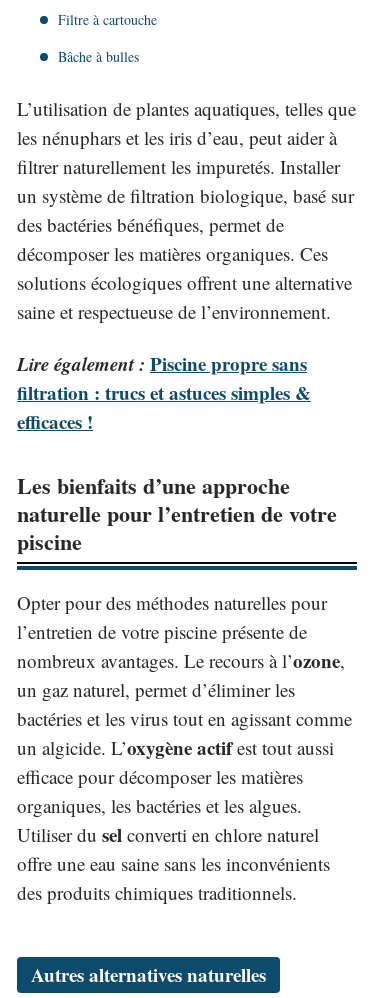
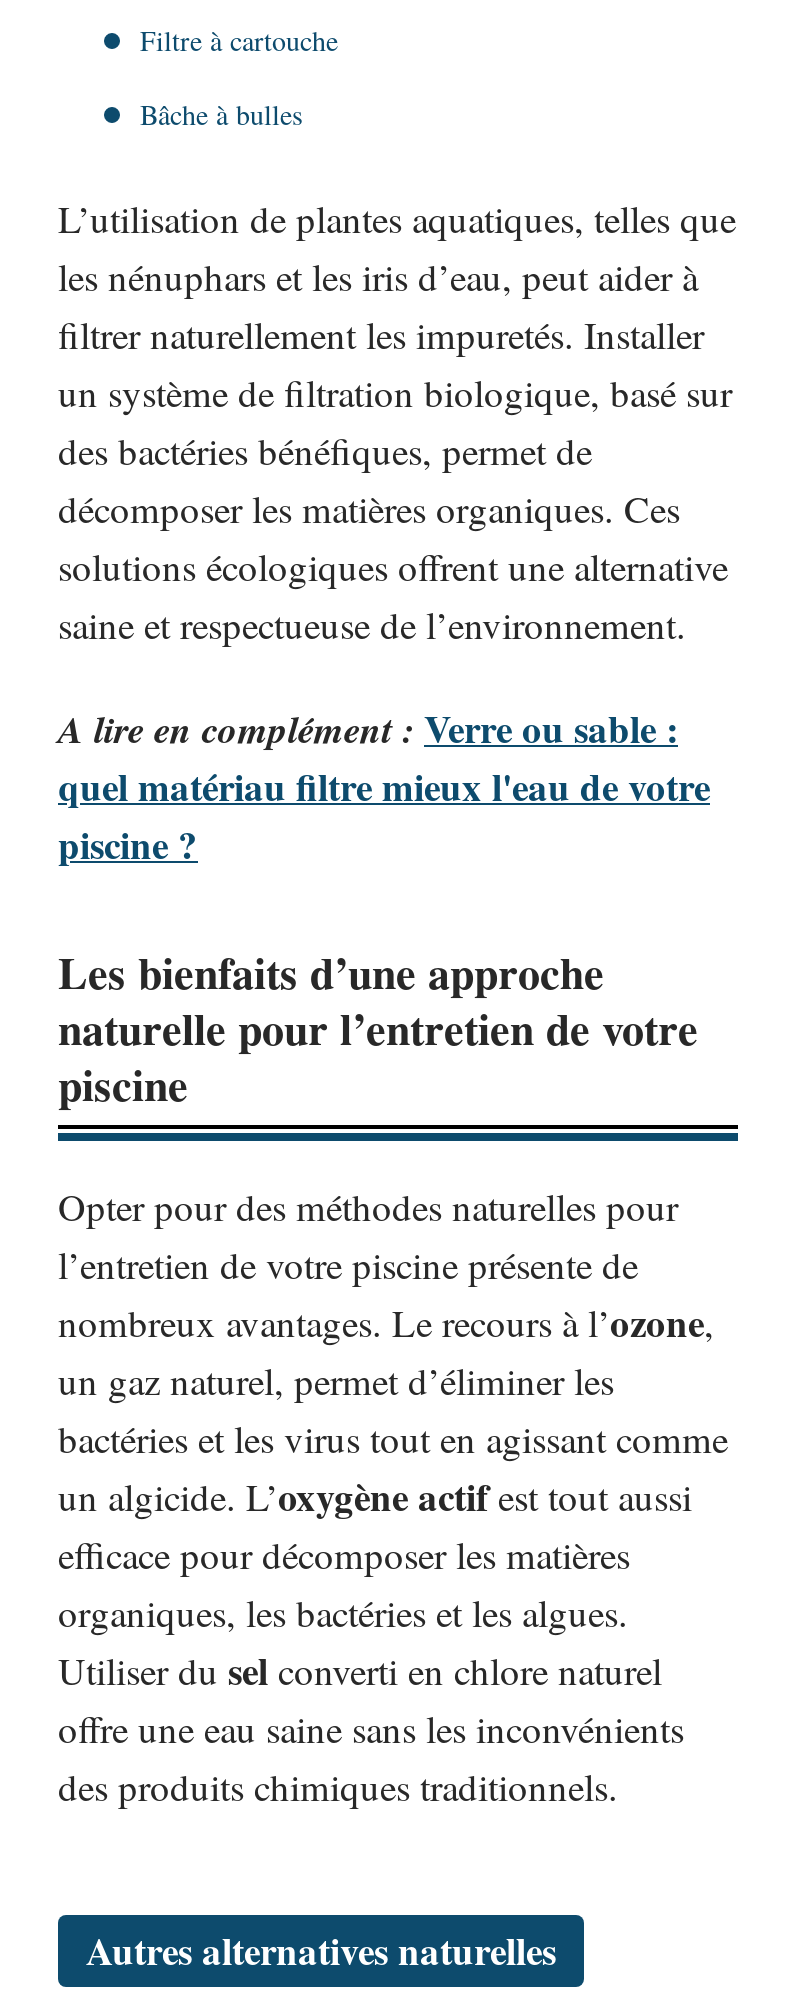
- Lire également : Piscine propre sans
- filtration : trucs et astuces simples &
- efficaces !
+ A lire en complément : Verre ou sable :
+ quel matériau filtre mieux l'eau de votre
+ piscine ?
